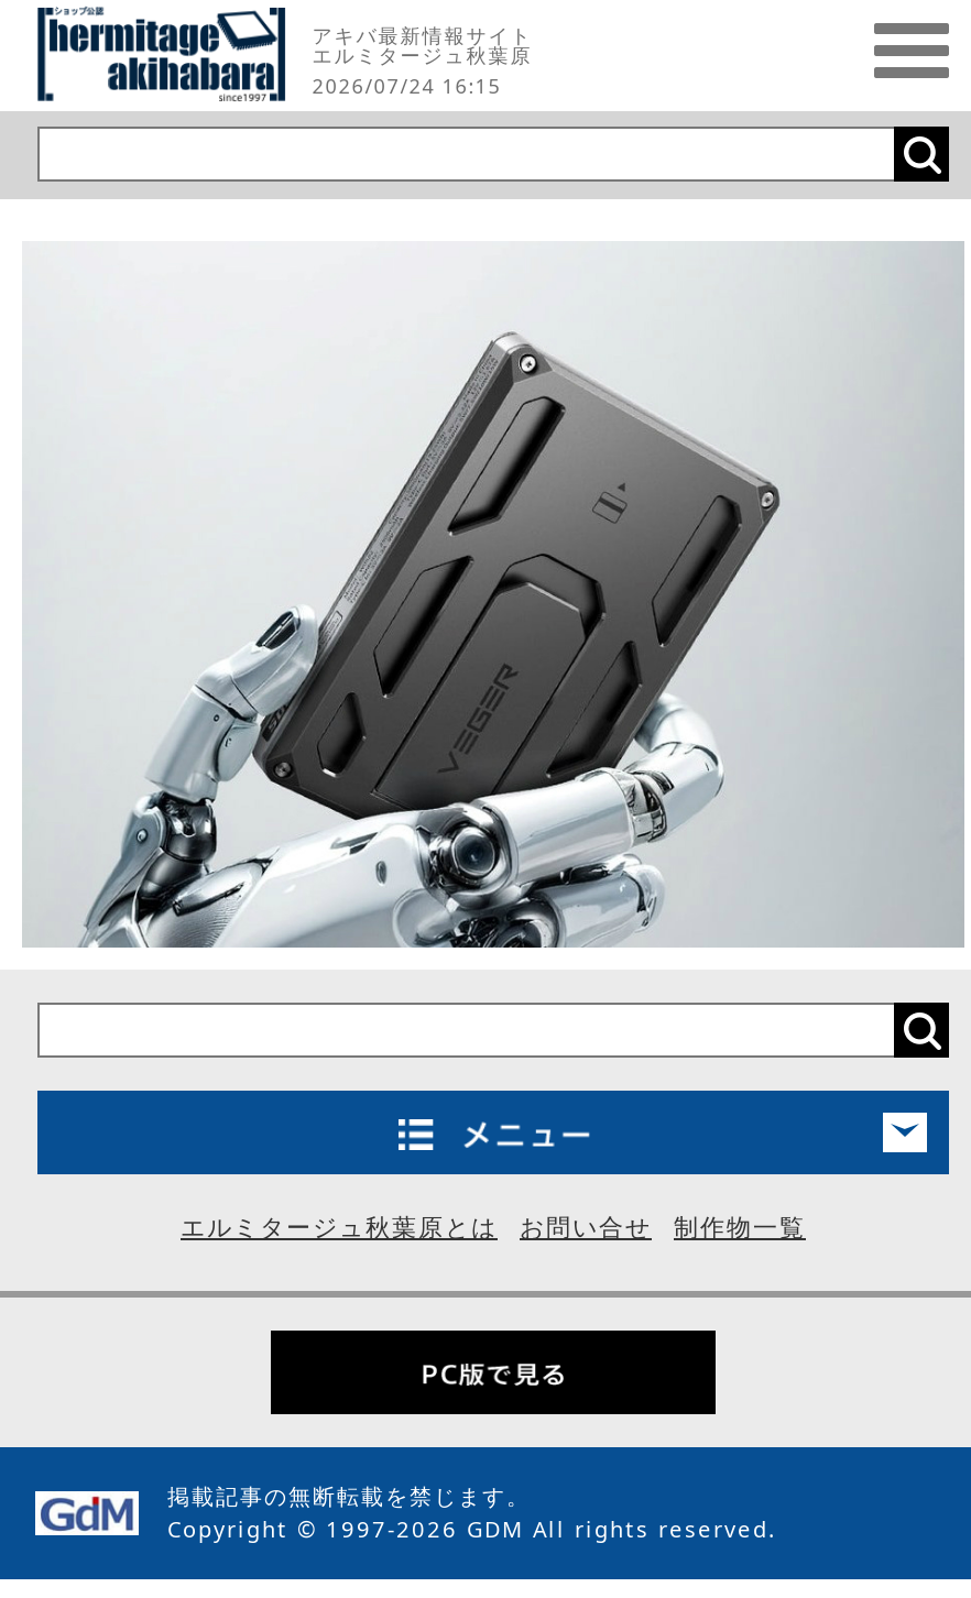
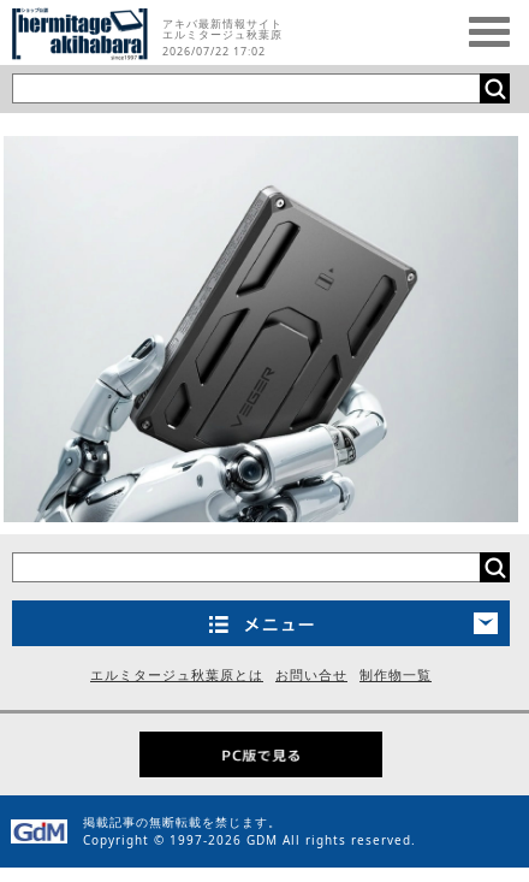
- 2026/07/24 16:15
+ 2026/07/22 17:02
